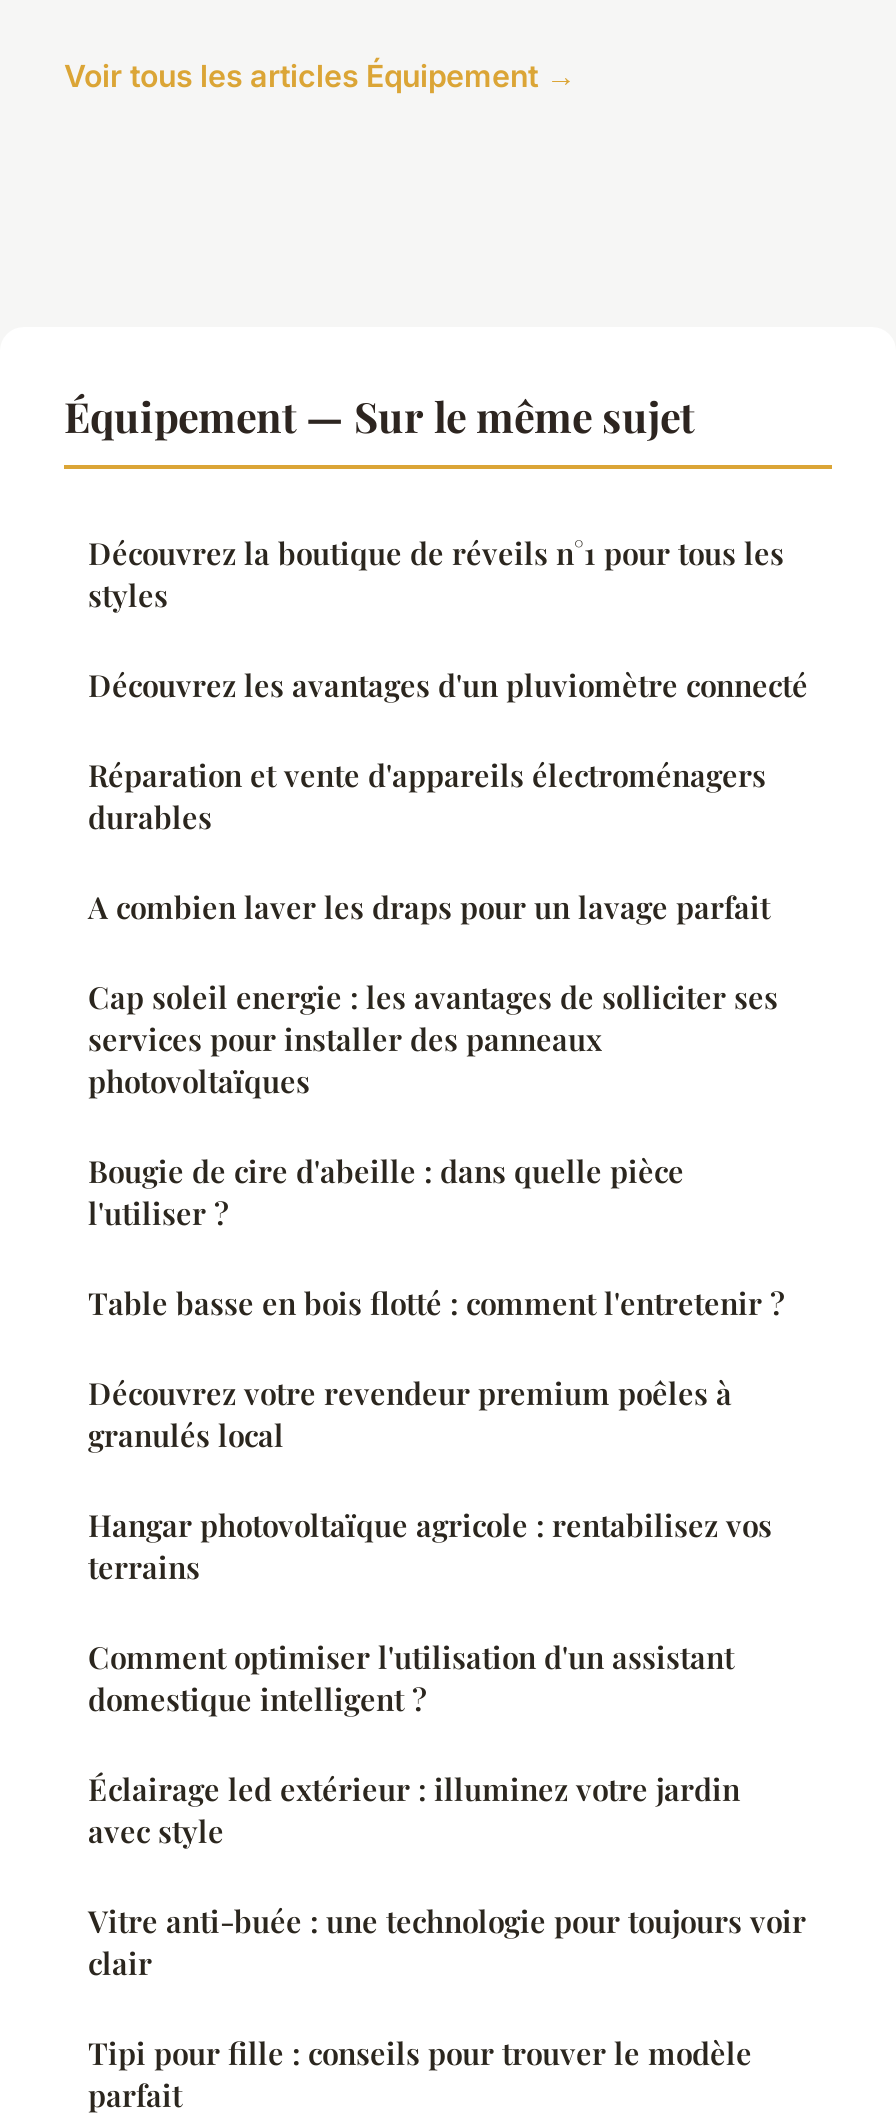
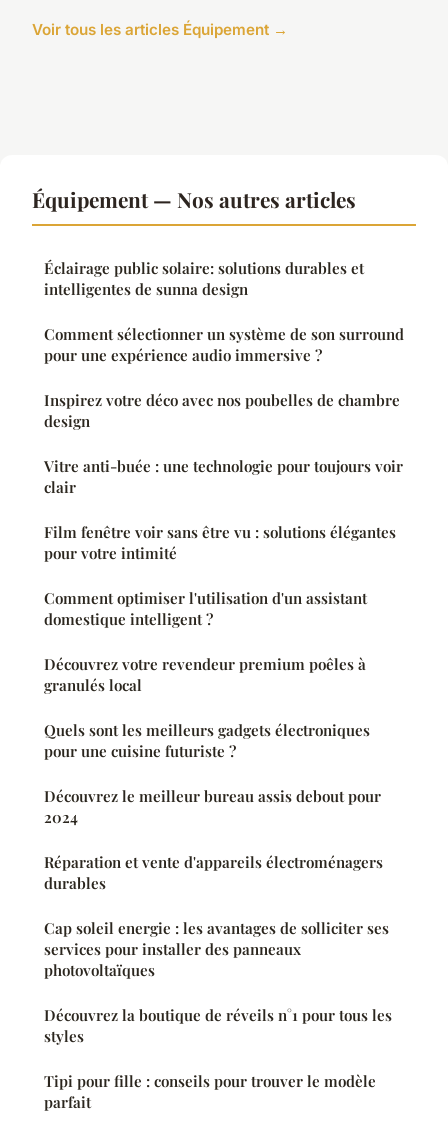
- Équipement — Sur le même sujet
- Découvrez les avantages d'un pluviomètre connecté
+ Équipement — Nos autres articles
+ Éclairage public solaire: solutions durables et
+ intelligentes de sunna design
+ Comment sélectionner un système de son surround
+ pour une expérience audio immersive ?
+ Inspirez votre déco avec nos poubelles de chambre
+ design
+ Film fenêtre voir sans être vu : solutions élégantes
+ pour votre intimité
+ Quels sont les meilleurs gadgets électroniques
+ pour une cuisine futuriste ?
+ Découvrez le meilleur bureau assis debout pour
+ 2024

moved down: Découvrez la boutique de réveils n°1 pour tous les | styles

moved down: Réparation et vente d'appareils électroménagers | durables

- A combien laver les draps pour un lavage parfait

moved down: Cap soleil energie : les avantages de solliciter ses | services pour installer des panneaux | photovoltaïques

- Bougie de cire d'abeille : dans quelle pièce
- l'utiliser ?
- Table basse en bois flotté : comment l'entretenir ?
- Hangar photovoltaïque agricole : rentabilisez vos
- terrains
- Éclairage led extérieur : illuminez votre jardin
- avec style

moved up: Comment optimiser l'utilisation d'un assistant | domestique intelligent ? | Découvrez votre revendeur premium poêles à | granulés local

moved up: Vitre anti-buée : une technologie pour toujours voir | clair
